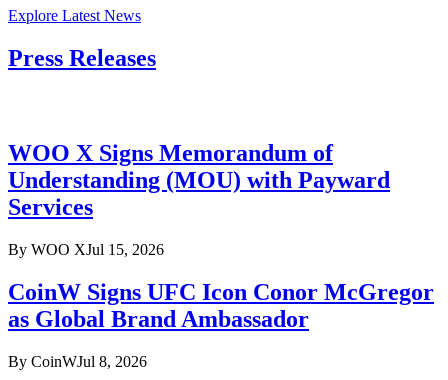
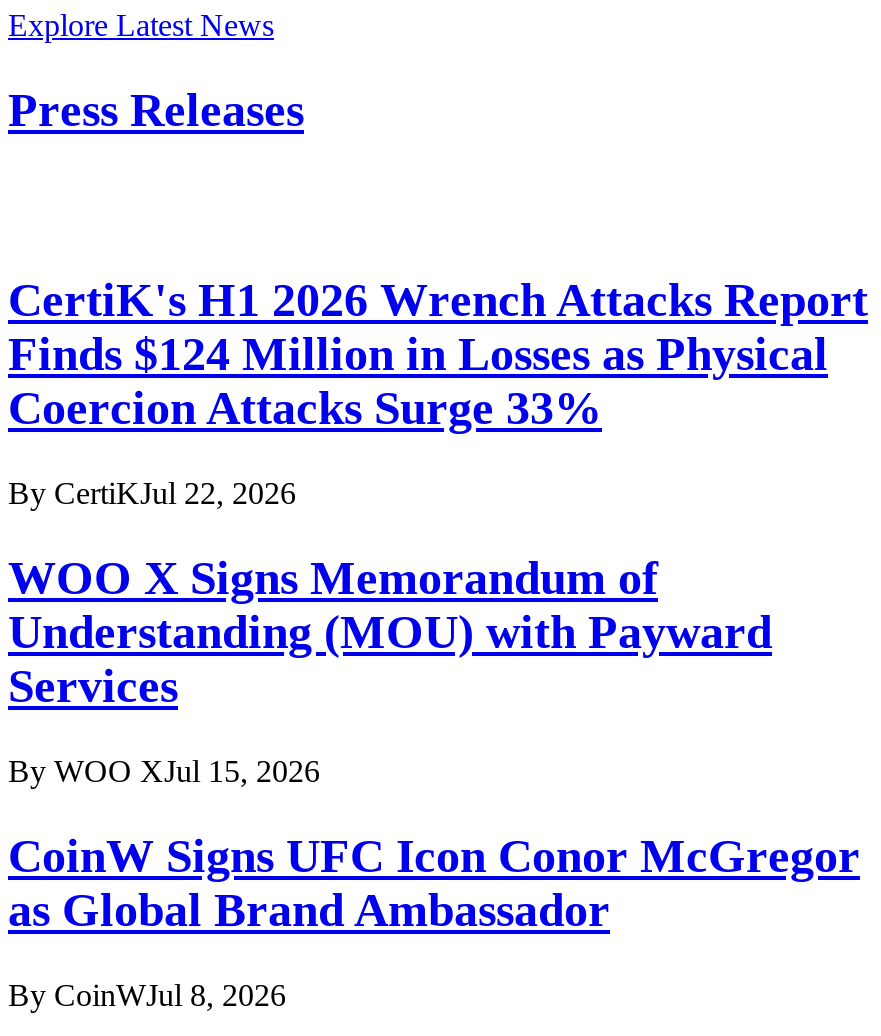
+ CertiK's H1 2026 Wrench Attacks Report
+ Finds $124 Million in Losses as Physical
+ Coercion Attacks Surge 33%
+ By CertiKJul 22, 2026
